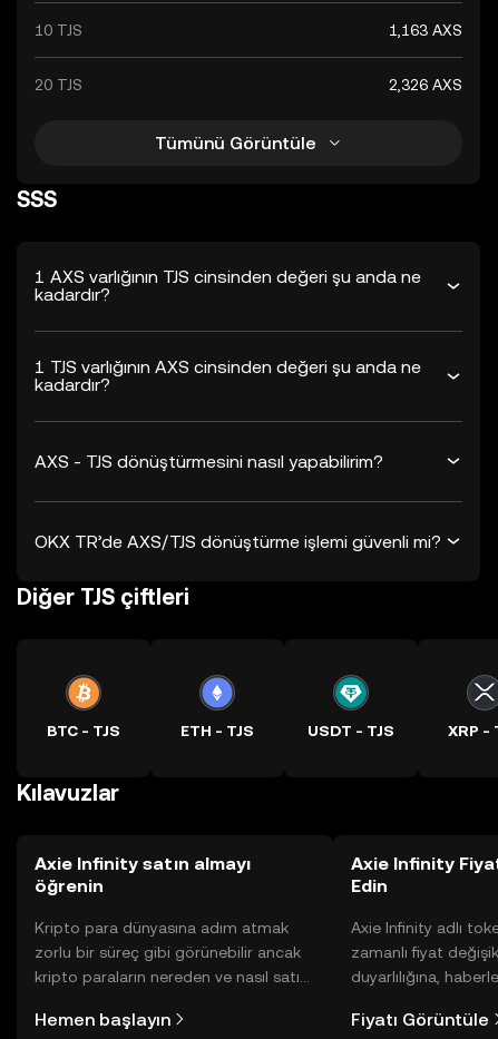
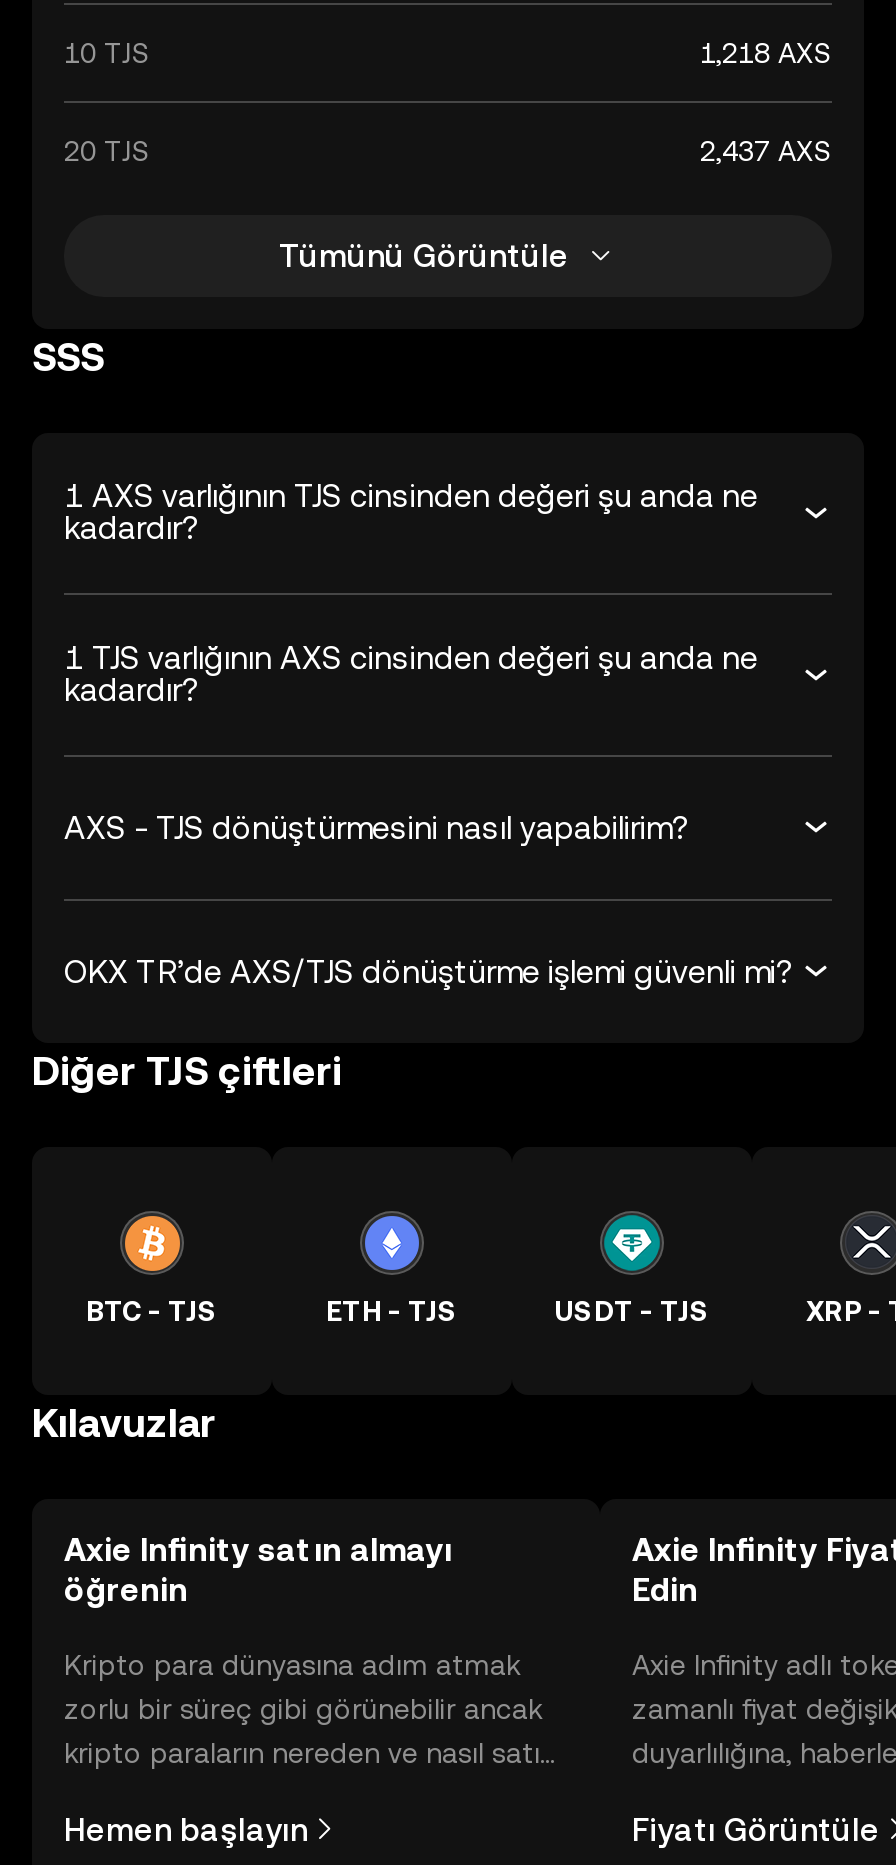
- 1,163 AXS
+ 1,218 AXS

- 2,326 AXS
+ 2,437 AXS
